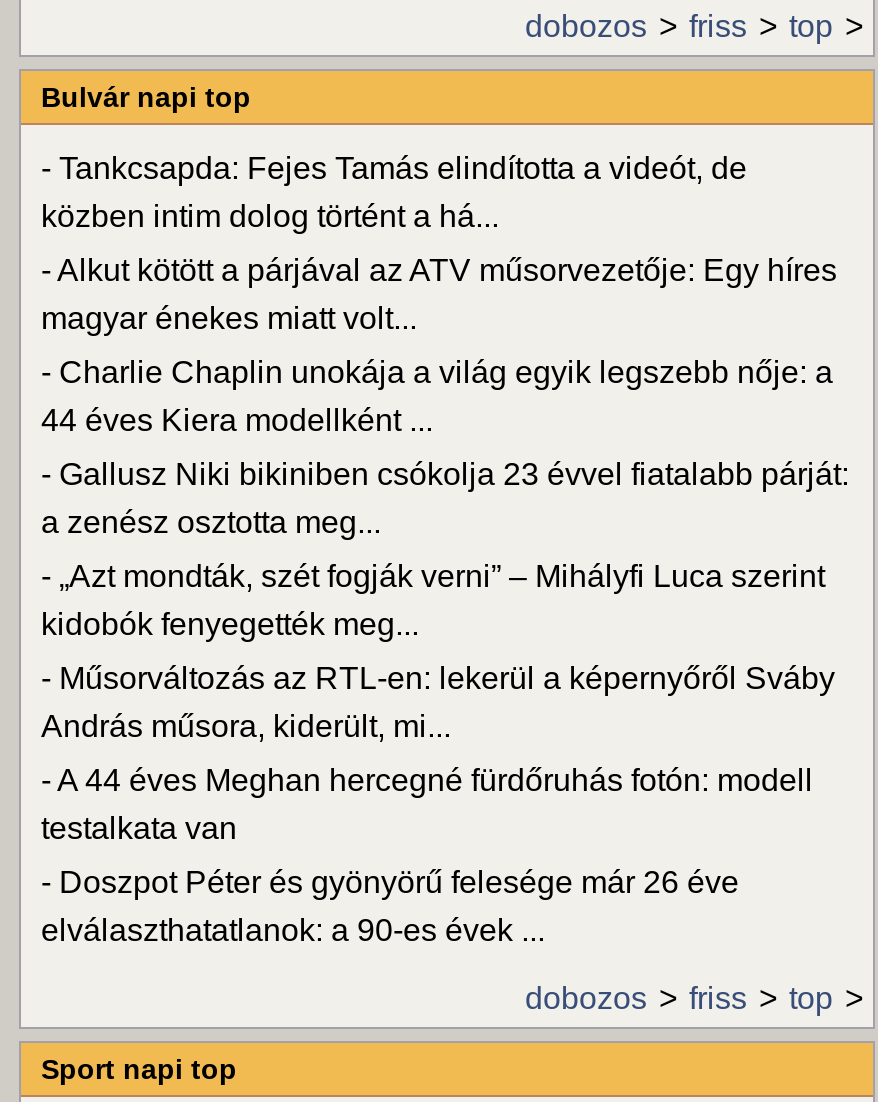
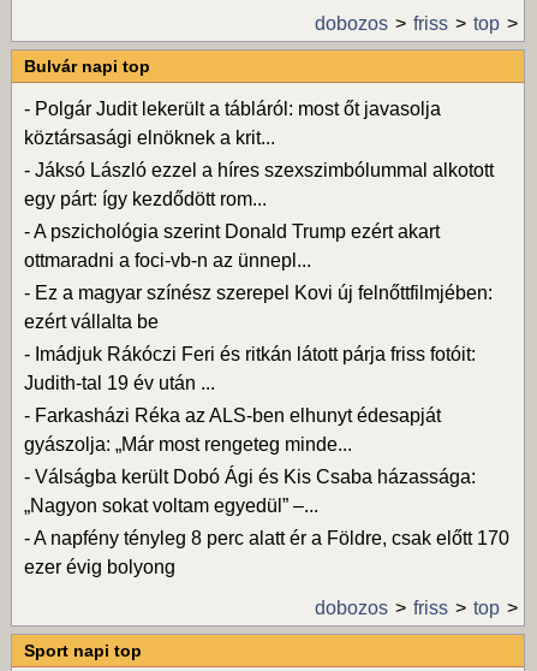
- - Tankcsapda: Fejes Tamás elindította a videót, de
- közben intim dolog történt a há...
+ - Polgár Judit lekerült a tábláról: most őt javasolja
+ köztársasági elnöknek a krit...

- - Alkut kötött a párjával az ATV műsorvezetője: Egy híres
- magyar énekes miatt volt...
+ - Jáksó László ezzel a híres szexszimbólummal alkotott
+ egy párt: így kezdődött rom...

- - Charlie Chaplin unokája a világ egyik legszebb nője: a
- 44 éves Kiera modellként ...
+ - A pszichológia szerint Donald Trump ezért akart
+ ottmaradni a foci-vb-n az ünnepl...

- - Gallusz Niki bikiniben csókolja 23 évvel fiatalabb párját:
- a zenész osztotta meg...
+ - Ez a magyar színész szerepel Kovi új felnőttfilmjében:
+ ezért vállalta be

- - „Azt mondták, szét fogják verni” – Mihályfi Luca szerint
- kidobók fenyegették meg...
+ - Imádjuk Rákóczi Feri és ritkán látott párja friss fotóit:
+ Judith-tal 19 év után ...

- - Műsorváltozás az RTL-en: lekerül a képernyőről Sváby
- András műsora, kiderült, mi...
+ - Farkasházi Réka az ALS-ben elhunyt édesapját
+ gyászolja: „Már most rengeteg minde...

- - A 44 éves Meghan hercegné fürdőruhás fotón: modell
- testalkata van
+ - Válságba került Dobó Ági és Kis Csaba házassága:
+ „Nagyon sokat voltam egyedül” –...

- - Doszpot Péter és gyönyörű felesége már 26 éve
- elválaszthatatlanok: a 90-es évek ...
+ - A napfény tényleg 8 perc alatt ér a Földre, csak előtt 170
+ ezer évig bolyong
